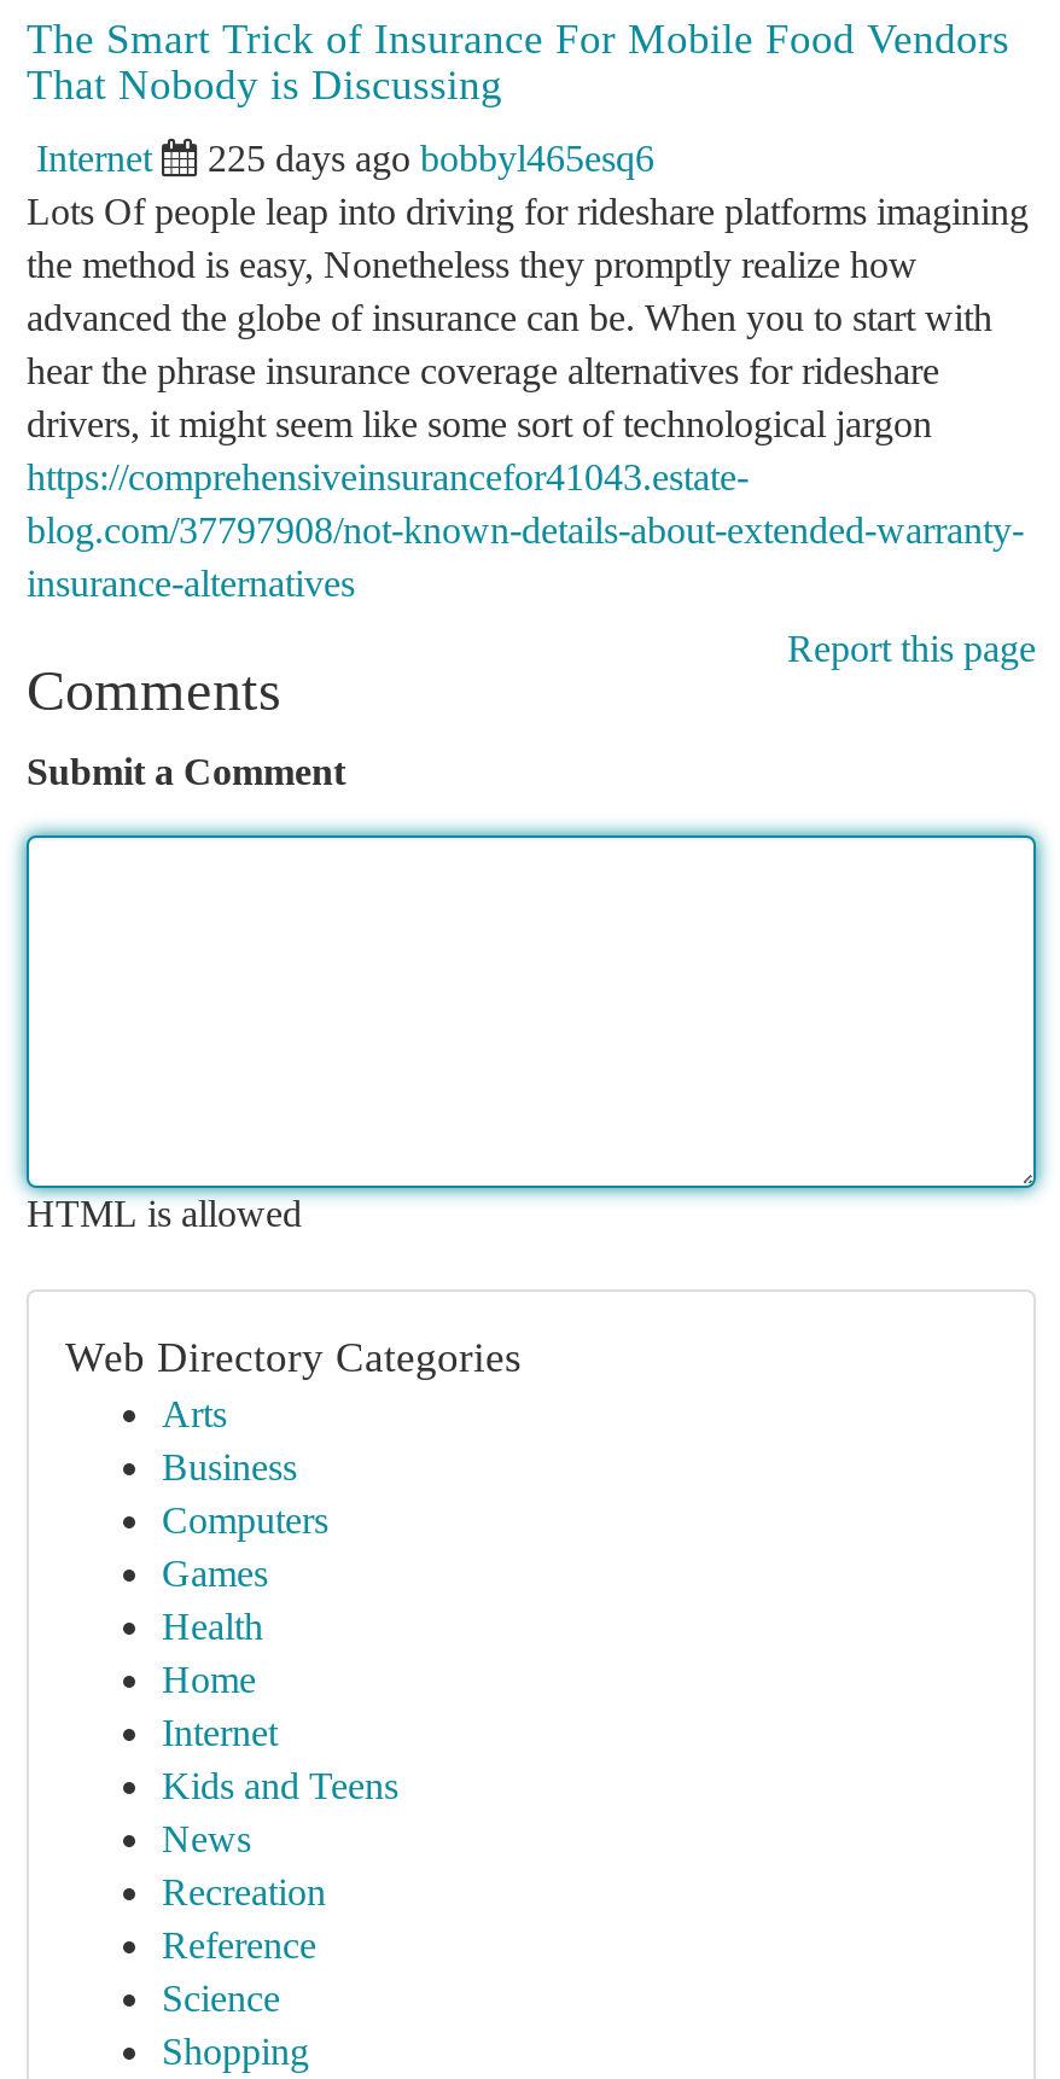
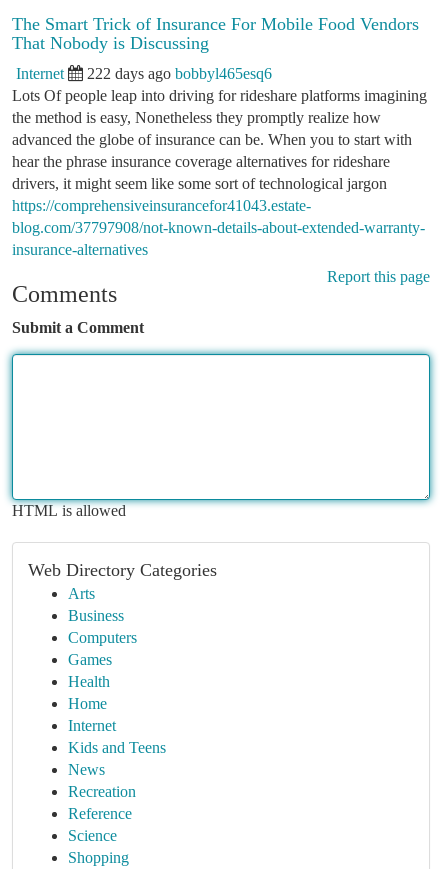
- 225 days ago bobbyl465esq6
+ 222 days ago bobbyl465esq6
